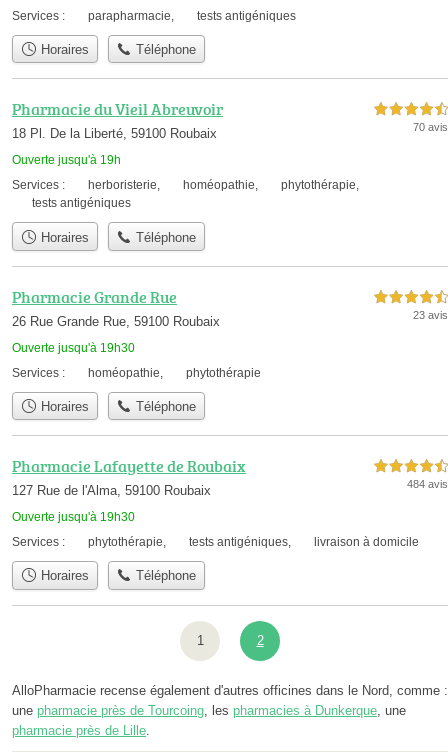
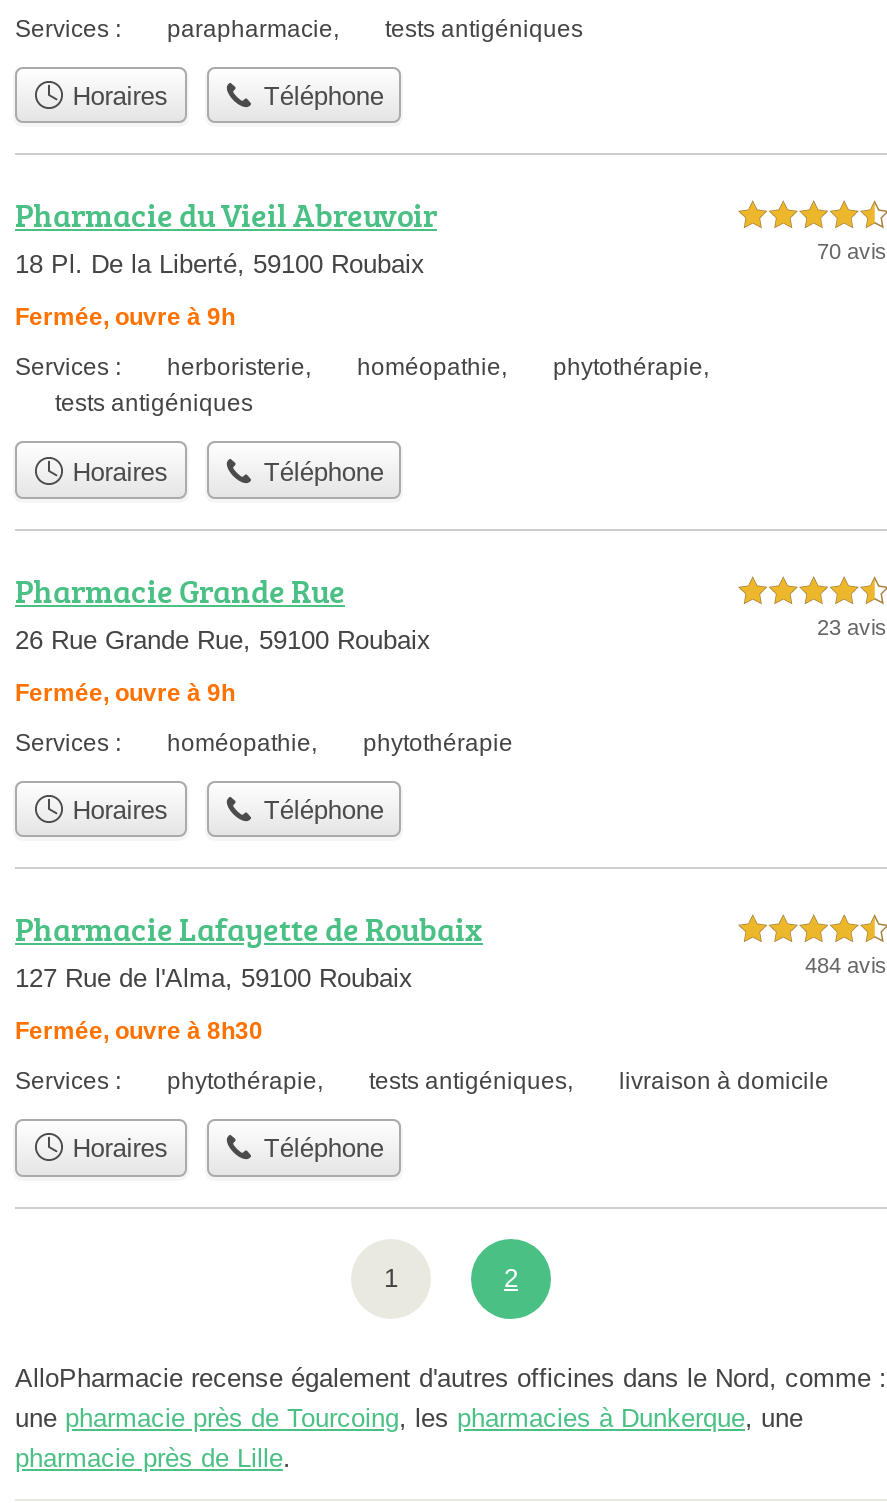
- Ouverte jusqu'à 19h
+ Fermée, ouvre à 9h

- Ouverte jusqu'à 19h30
+ Fermée, ouvre à 9h

- Ouverte jusqu'à 19h30
+ Fermée, ouvre à 8h30
